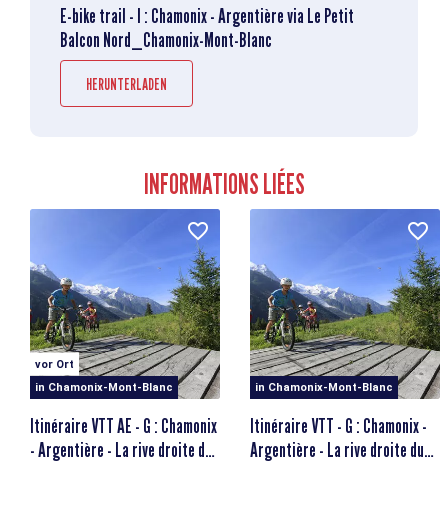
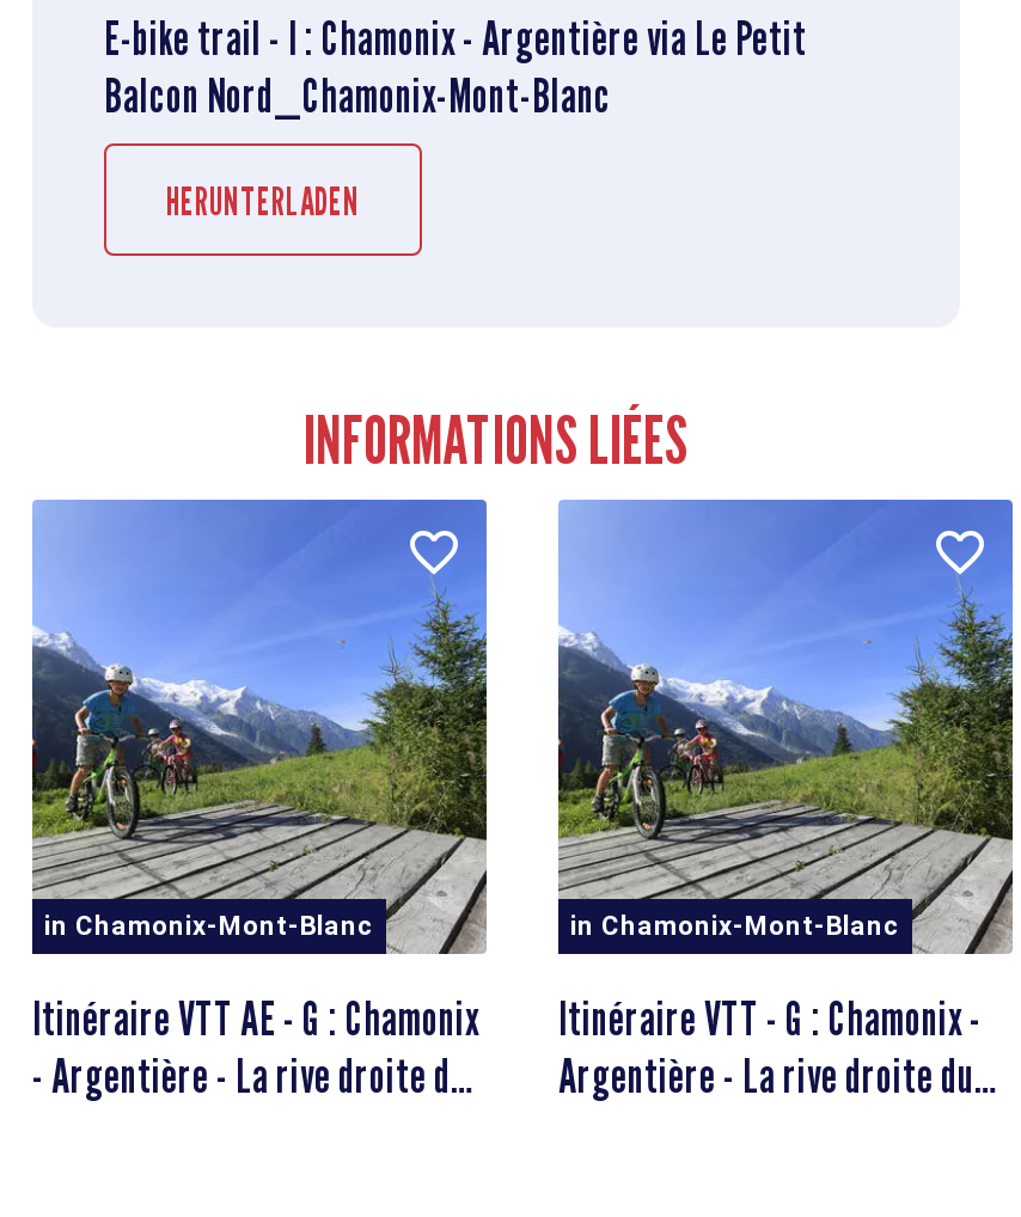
- vor Ort
